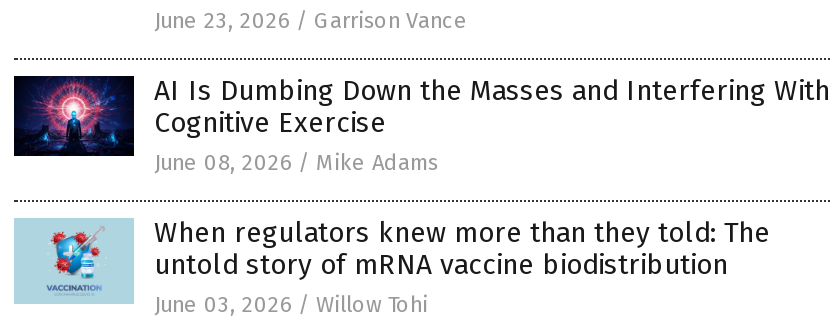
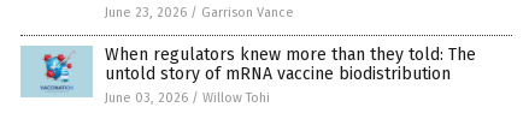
- [image]
- AI Is Dumbing Down the Masses and Interfering With
- Cognitive Exercise
- June 08, 2026 / Mike Adams
